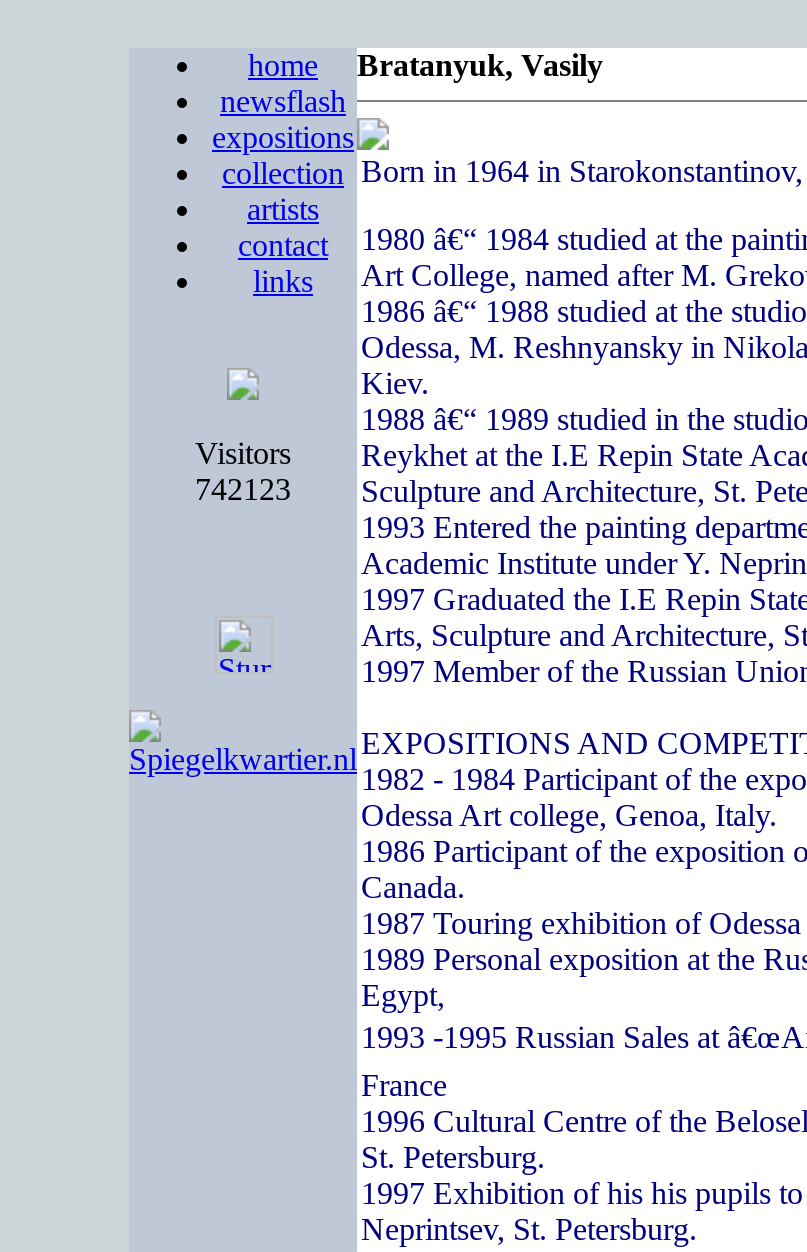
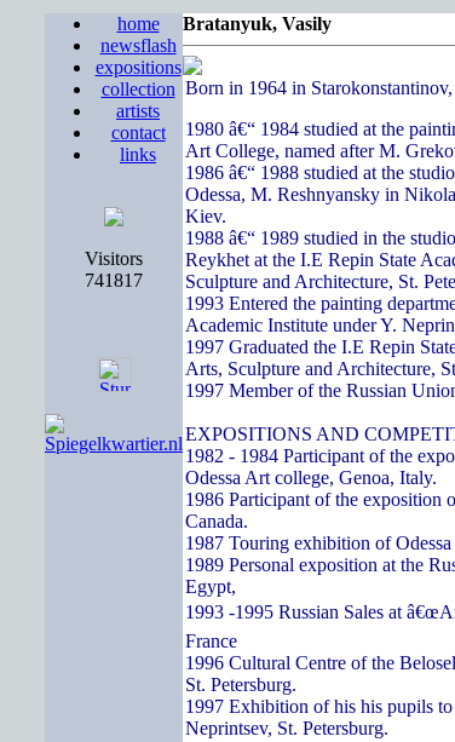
- 742123
+ 741817
